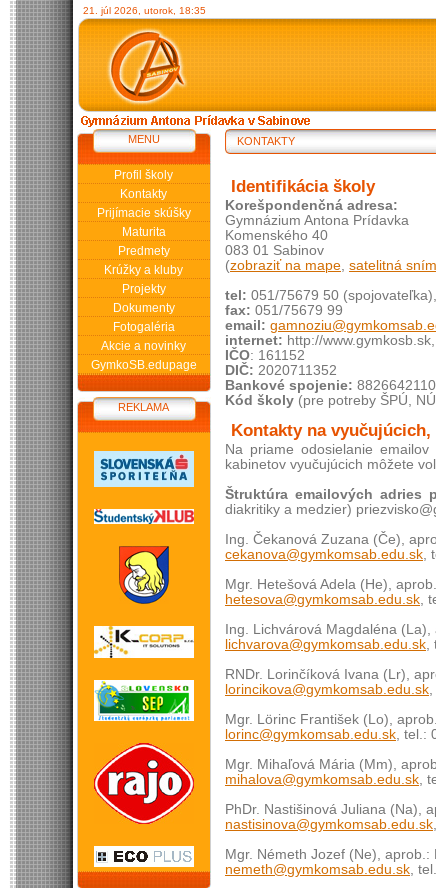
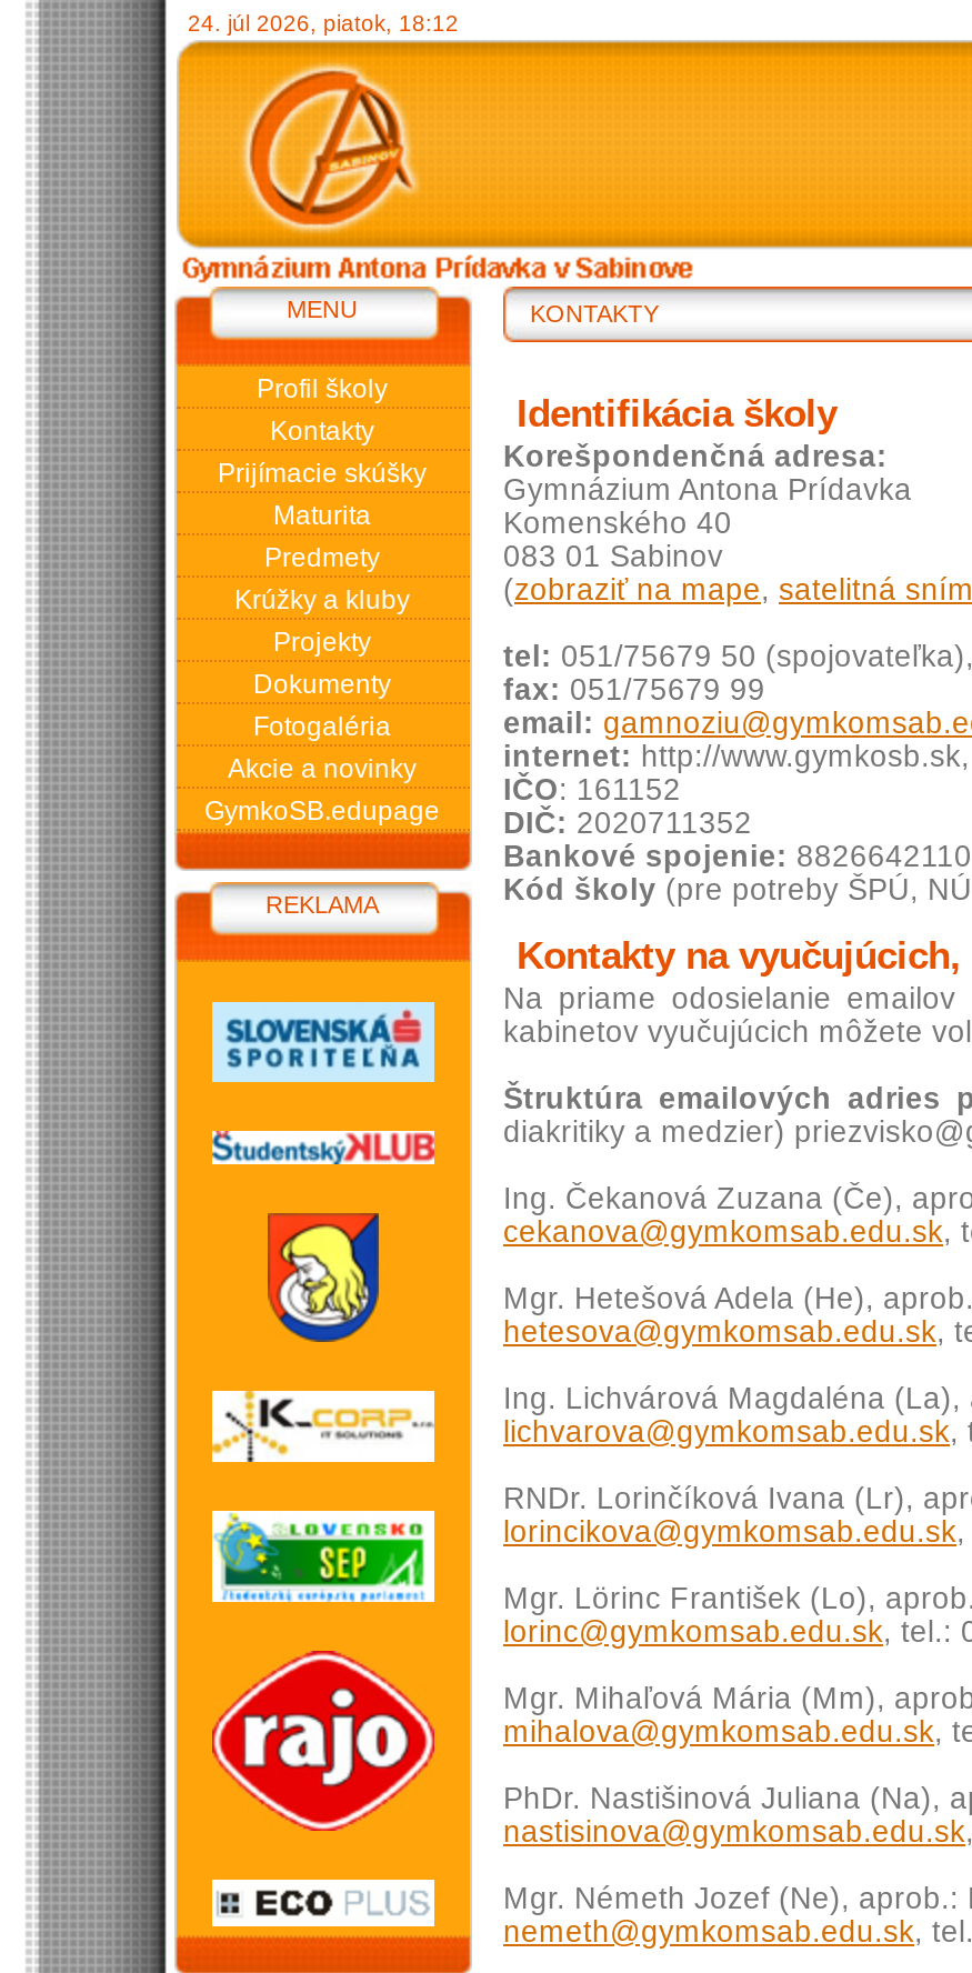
- 21. júl 2026, utorok, 18:35
+ 24. júl 2026, piatok, 18:12
